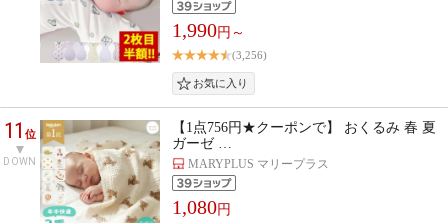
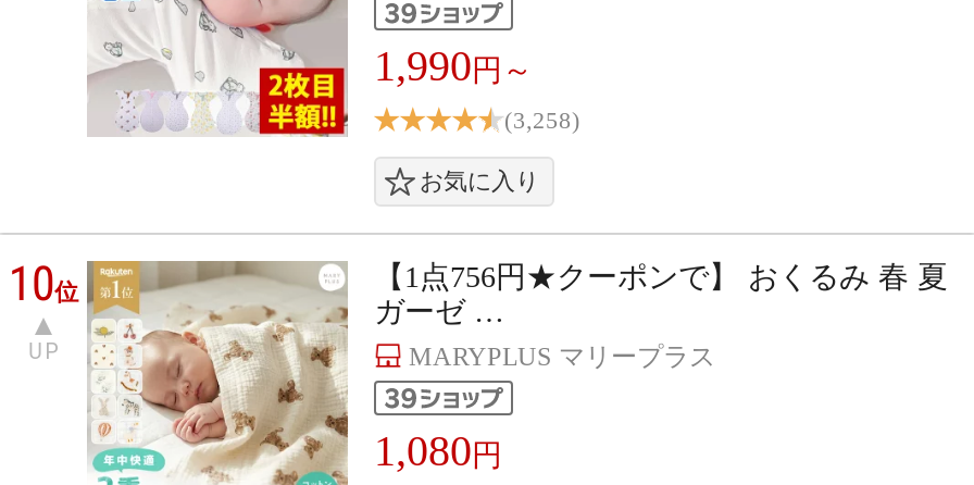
- (3,256)
+ (3,258)

- 11位
+ 10位

- DOWN
+ UP
